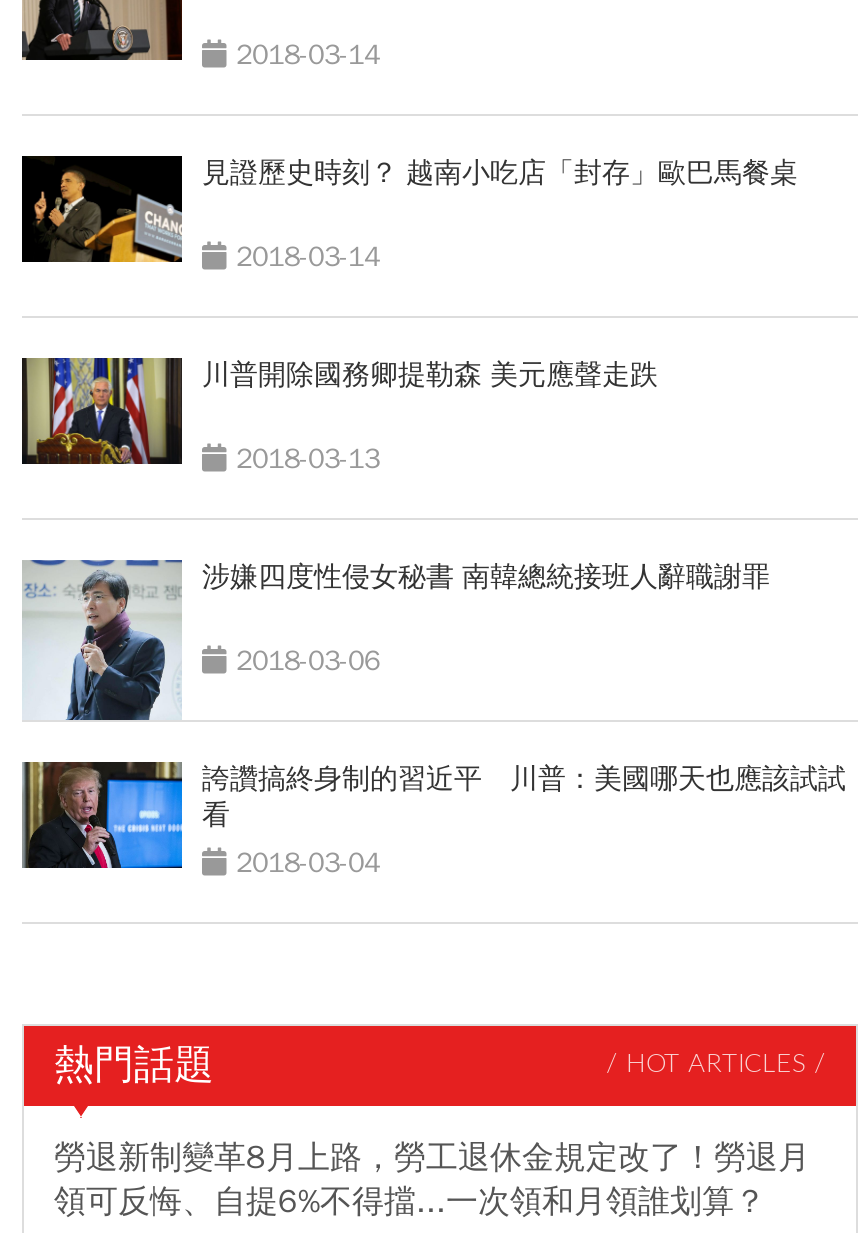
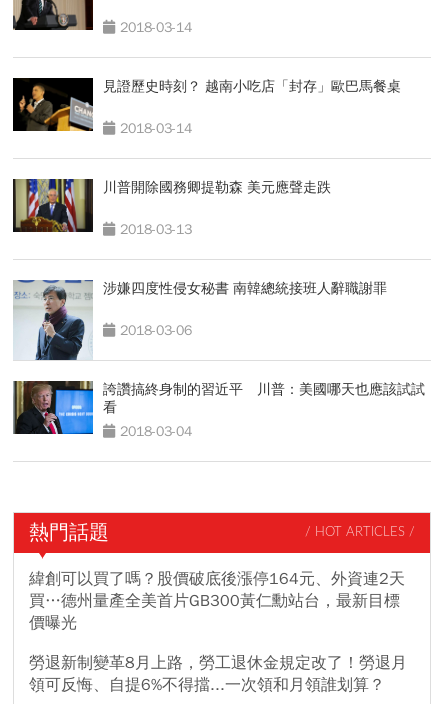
+ 緯創可以買了嗎？股價破底後漲停164元、外資連2天
+ 買…德州量產全美首片GB300黃仁勳站台，最新目標
+ 價曝光
